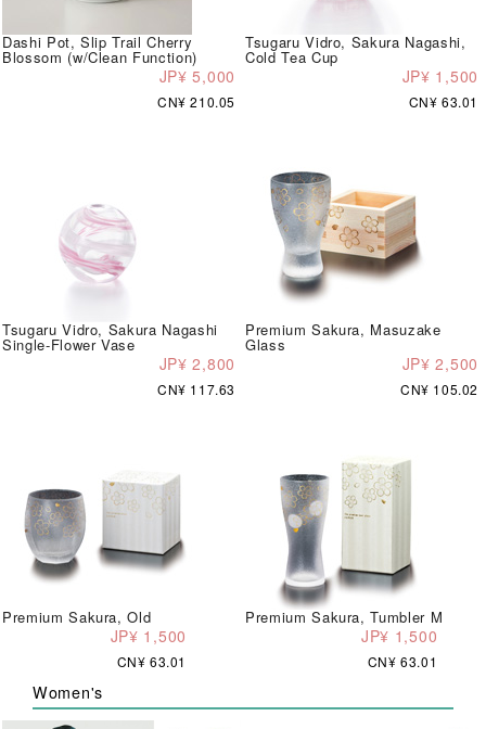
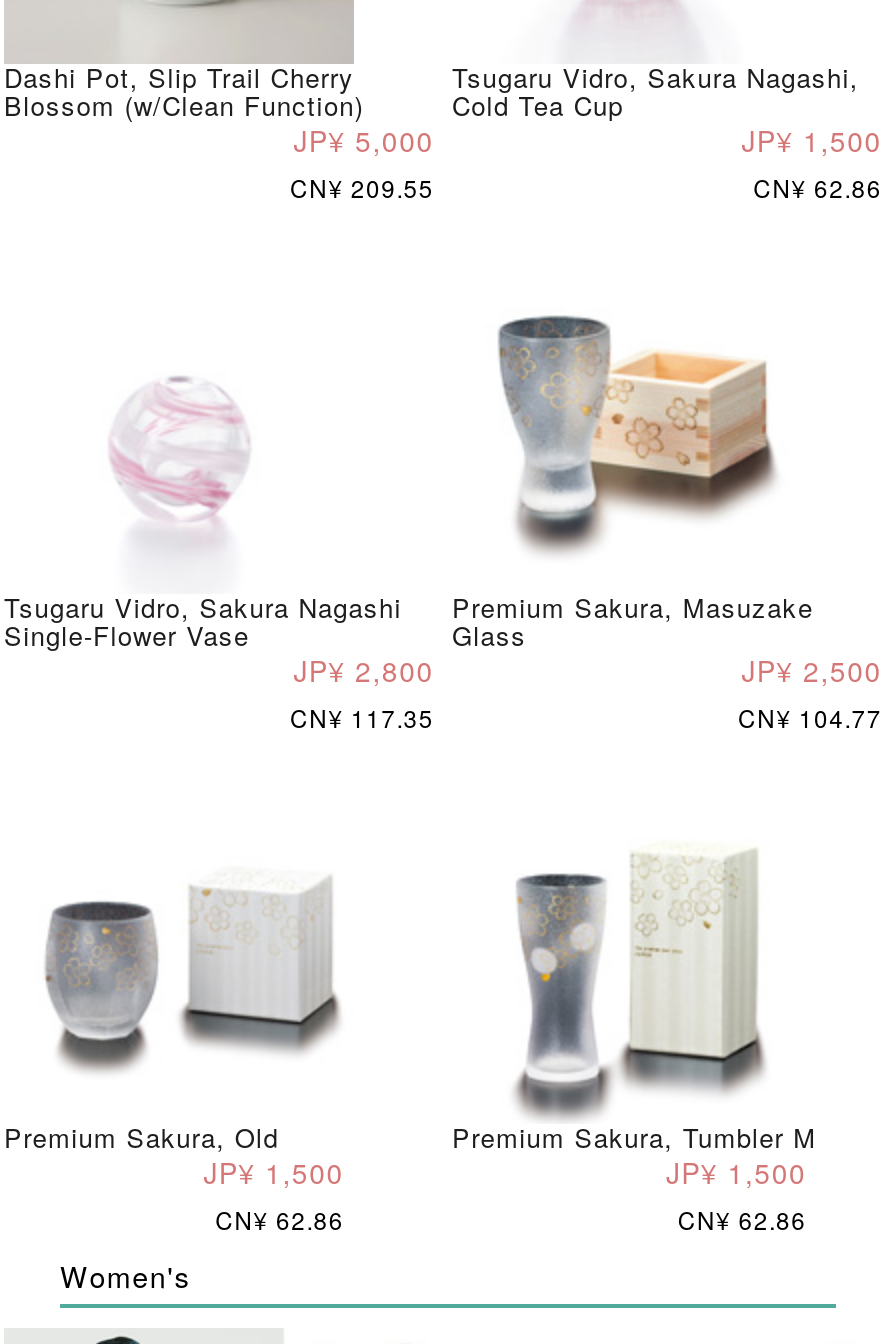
- CN¥ 210.05
+ CN¥ 209.55

- CN¥ 63.01
+ CN¥ 62.86

- CN¥ 117.63
+ CN¥ 117.35

- CN¥ 105.02
+ CN¥ 104.77

- CN¥ 63.01
+ CN¥ 62.86

- CN¥ 63.01
+ CN¥ 62.86
